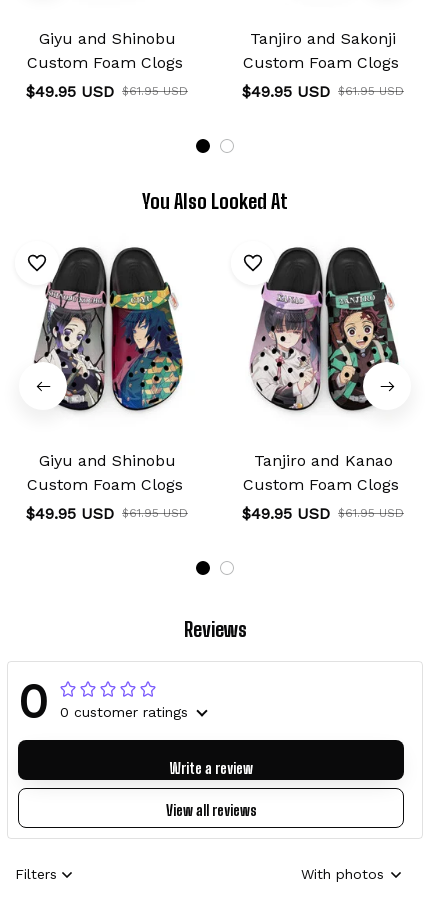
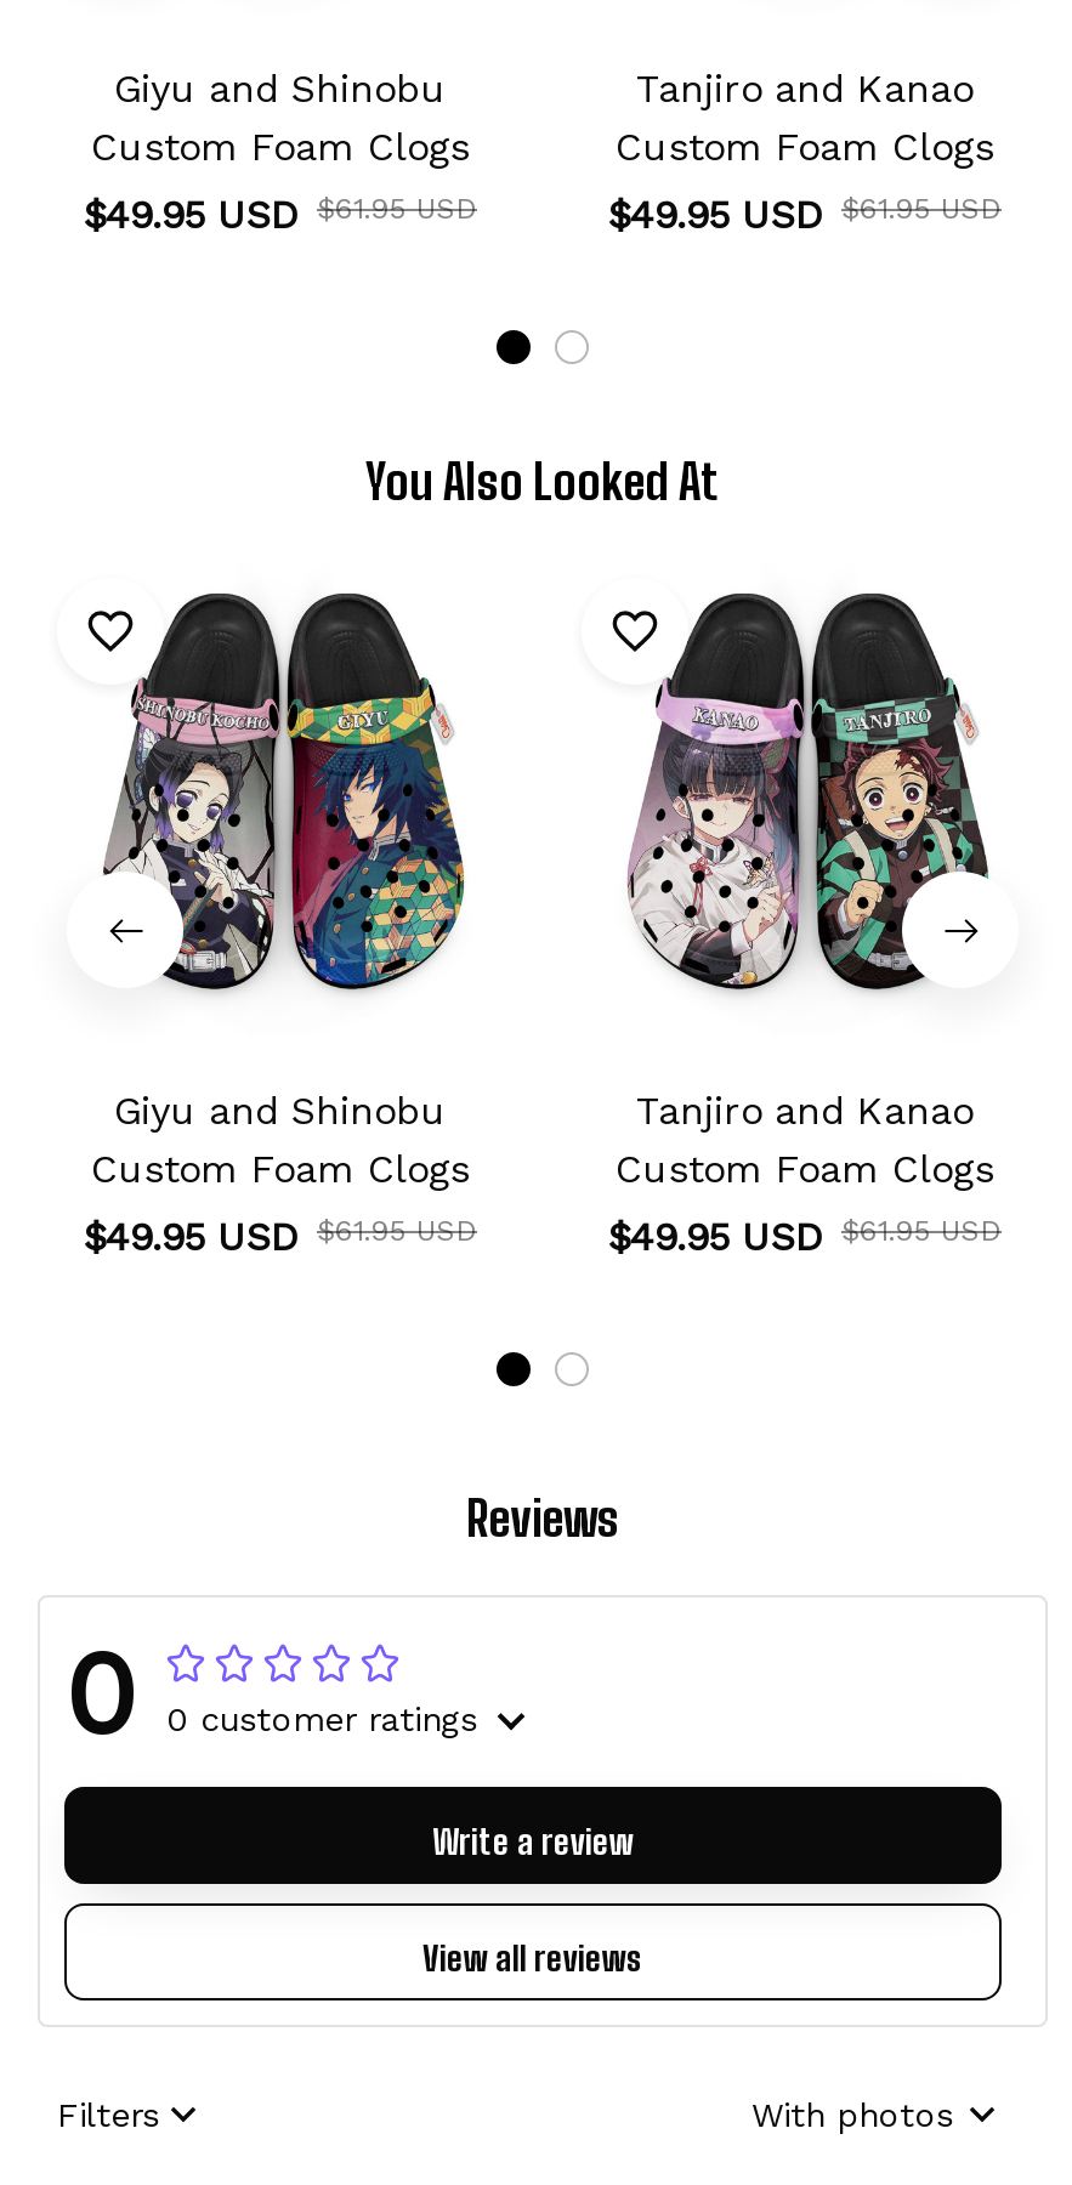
- Tanjiro and Sakonji
+ Tanjiro and Kanao
